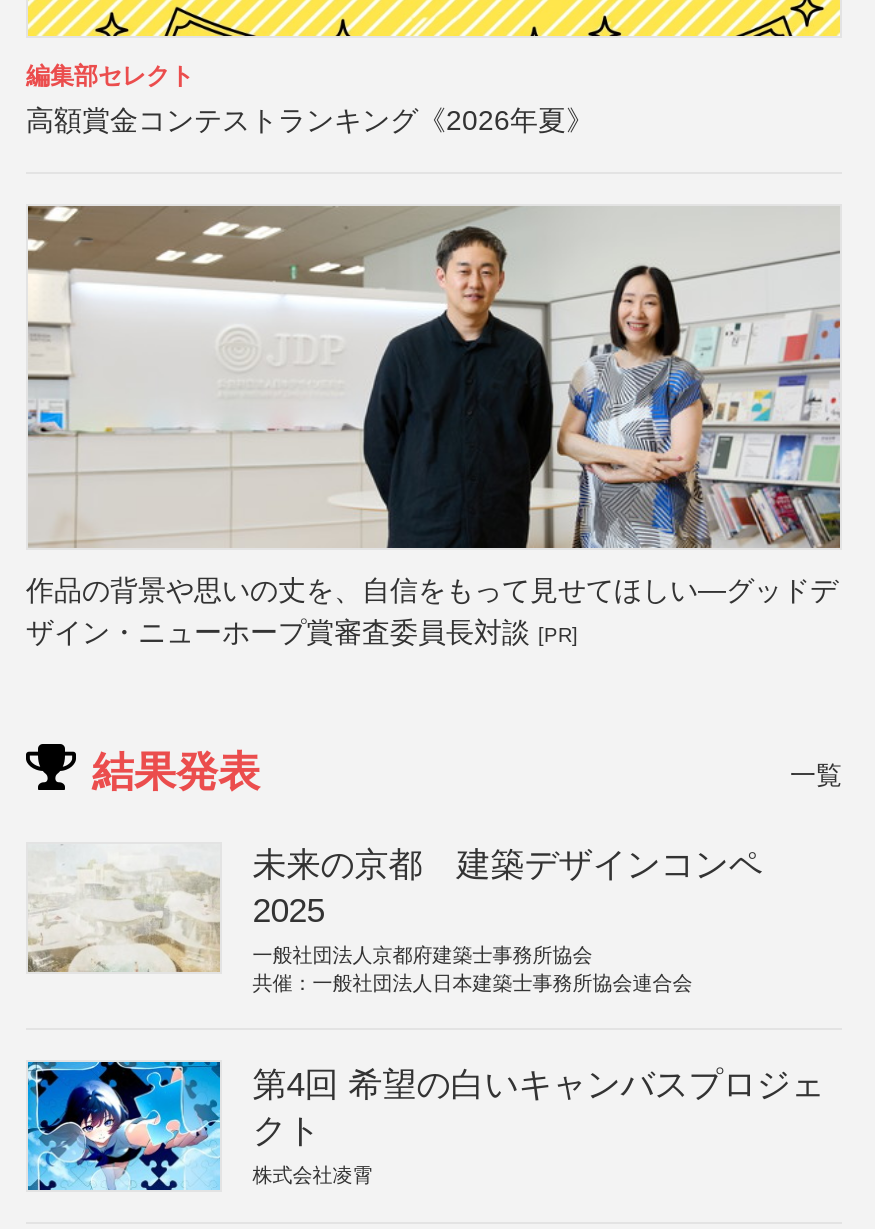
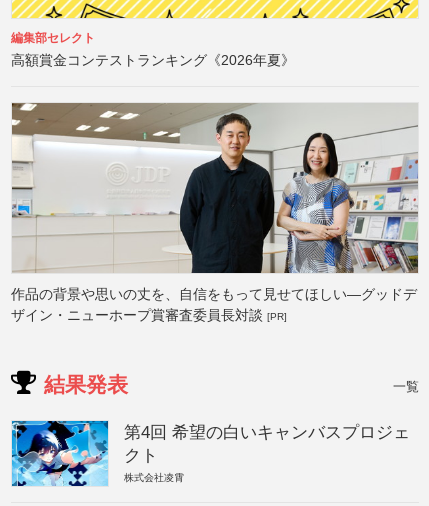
- [image]
- 未来の京都 建築デザインコンペ
- 2025
- 一般社団法人京都府建築士事務所協会
- 共催：一般社団法人日本建築士事務所協会連合会
